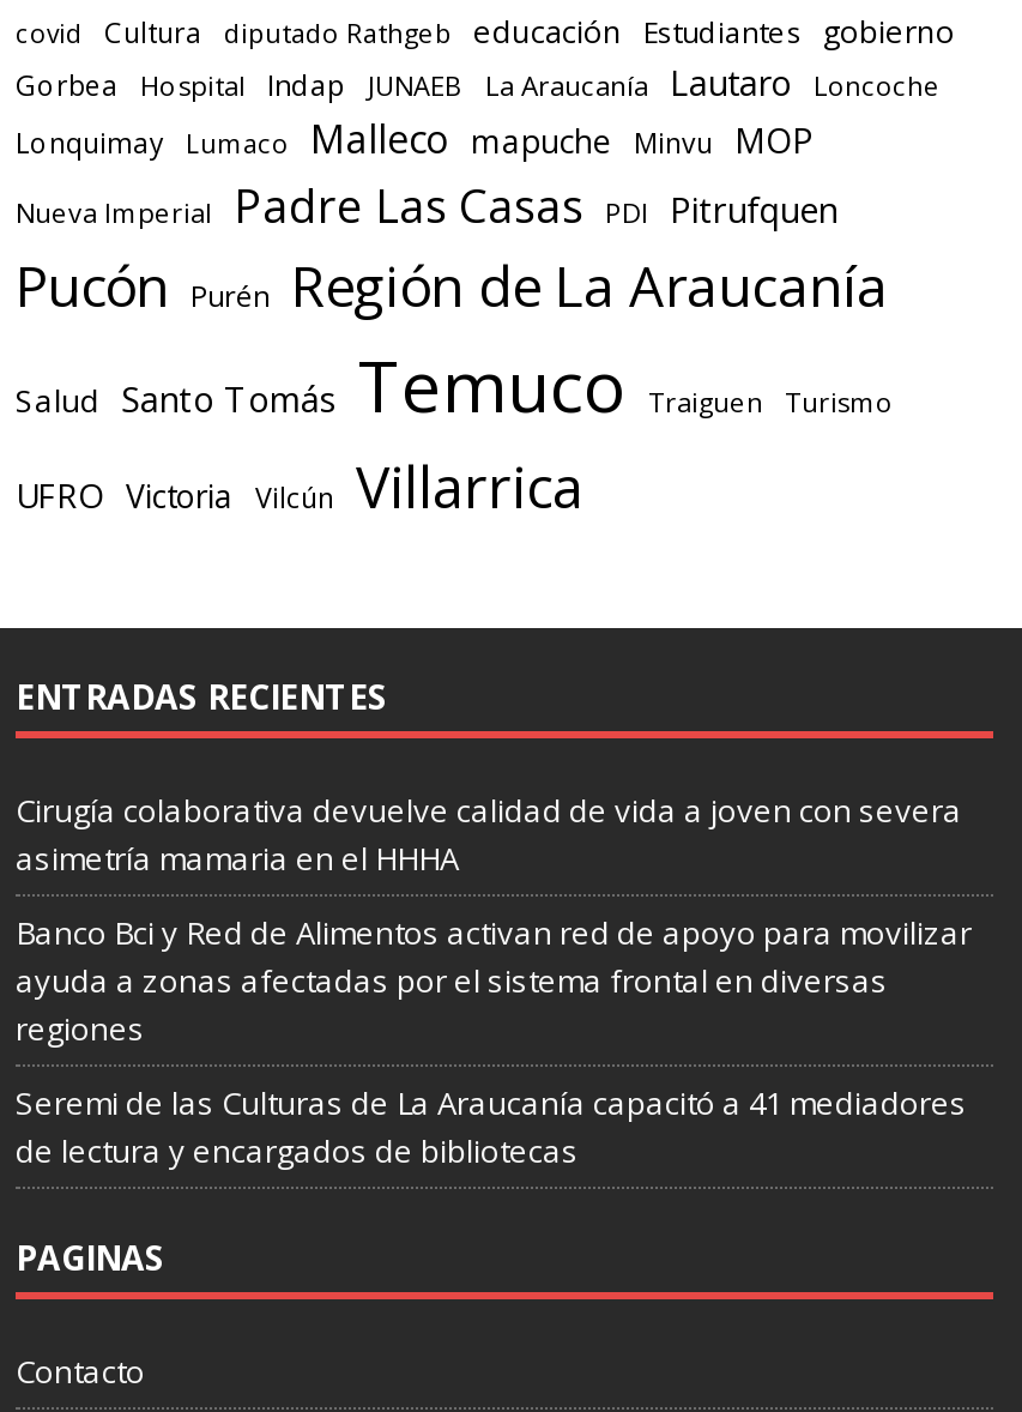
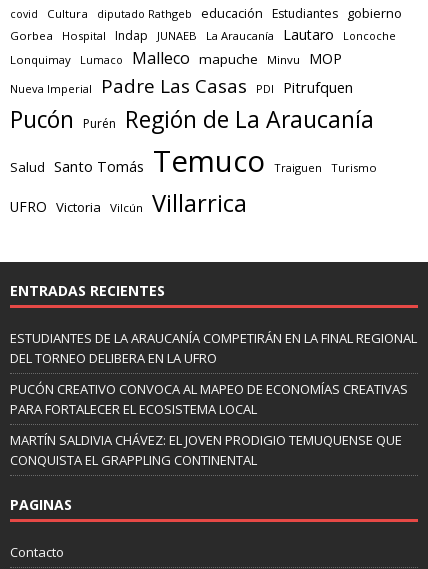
- Cirugía colaborativa devuelve calidad de vida a joven con severa
- asimetría mamaria en el HHHA
+ ESTUDIANTES DE LA ARAUCANÍA COMPETIRÁN EN LA FINAL REGIONAL
+ DEL TORNEO DELIBERA EN LA UFRO

- Banco Bci y Red de Alimentos activan red de apoyo para movilizar
- ayuda a zonas afectadas por el sistema frontal en diversas
- regiones
+ PUCÓN CREATIVO CONVOCA AL MAPEO DE ECONOMÍAS CREATIVAS
+ PARA FORTALECER EL ECOSISTEMA LOCAL

- Seremi de las Culturas de La Araucanía capacitó a 41 mediadores
- de lectura y encargados de bibliotecas
+ MARTÍN SALDIVIA CHÁVEZ: EL JOVEN PRODIGIO TEMUQUENSE QUE
+ CONQUISTA EL GRAPPLING CONTINENTAL
